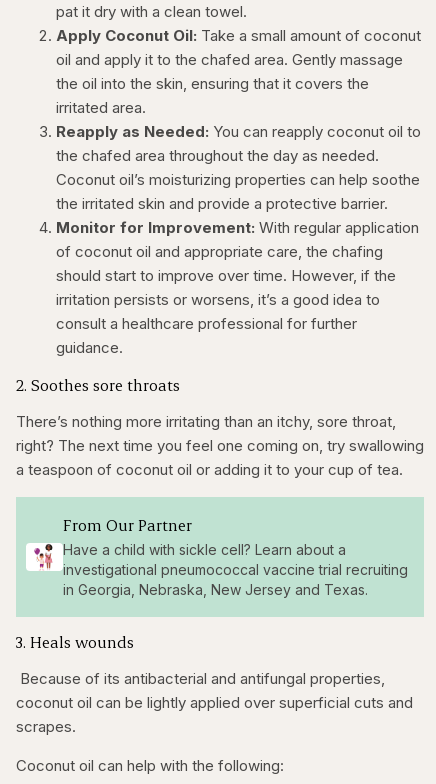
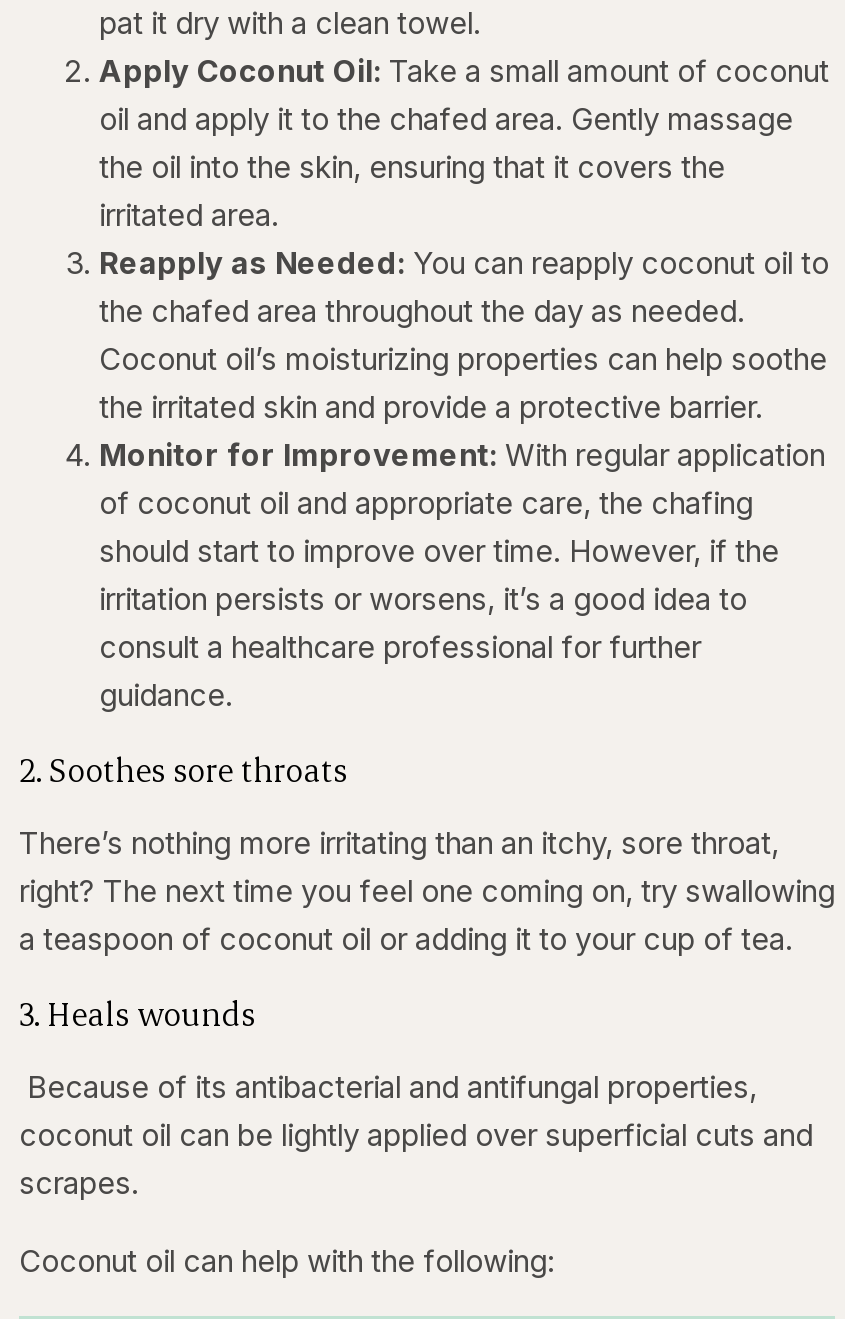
- [image]
- From Our Partner
- Have a child with sickle cell? Learn about a
- investigational pneumococcal vaccine trial recruiting
- in Georgia, Nebraska, New Jersey and Texas.
